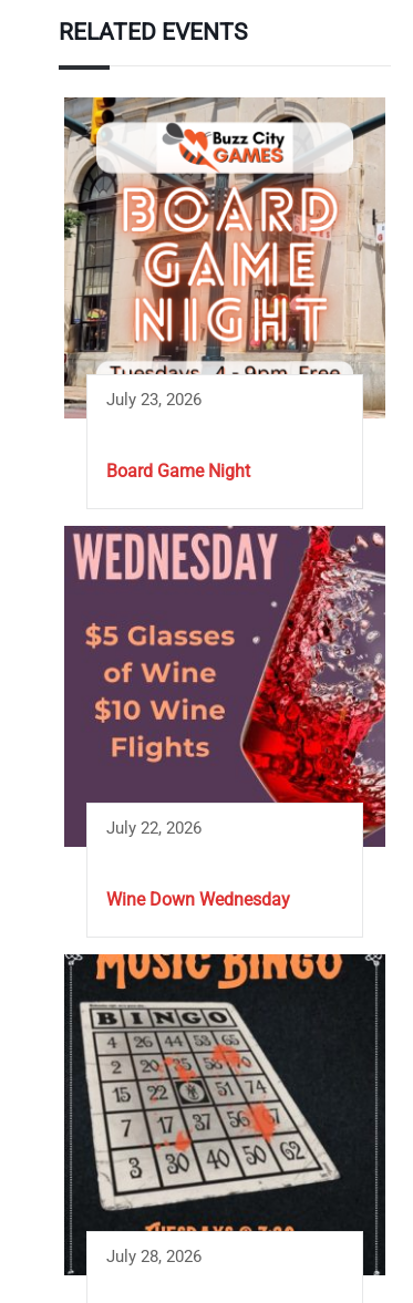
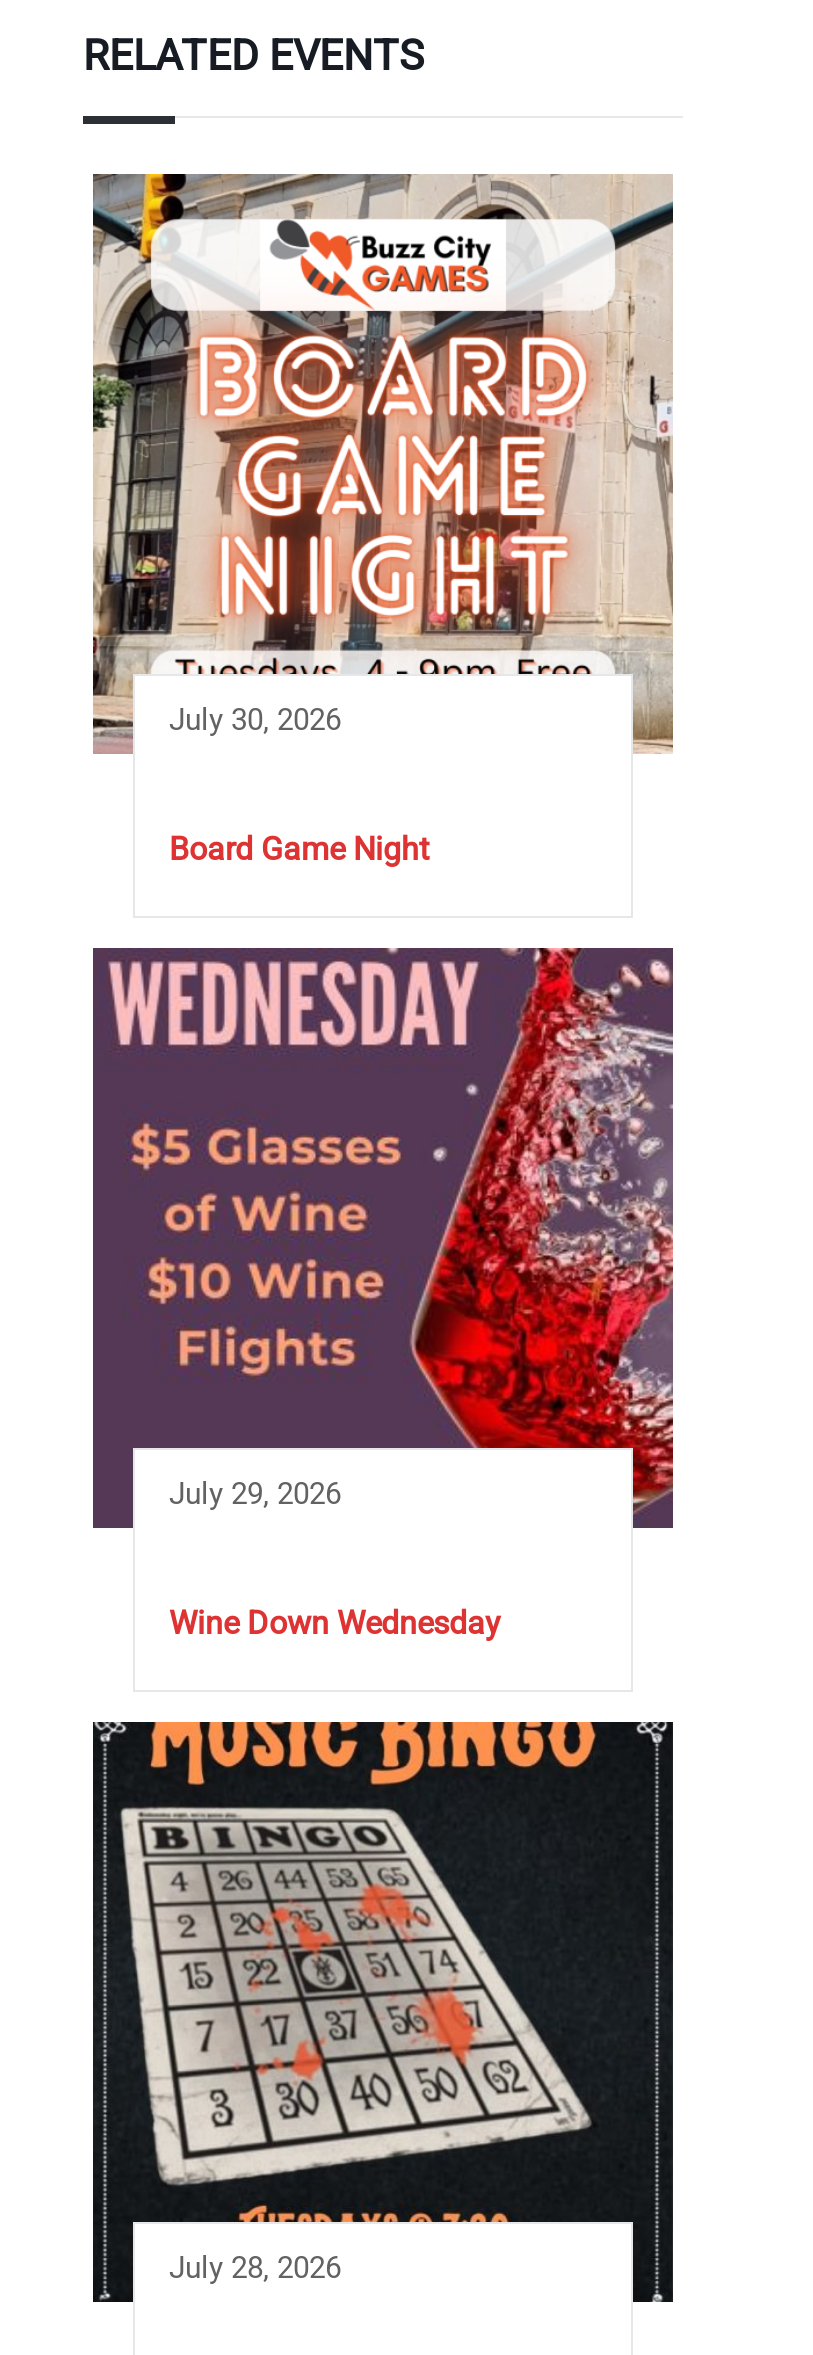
- July 23, 2026
+ July 30, 2026

- July 22, 2026
+ July 29, 2026
